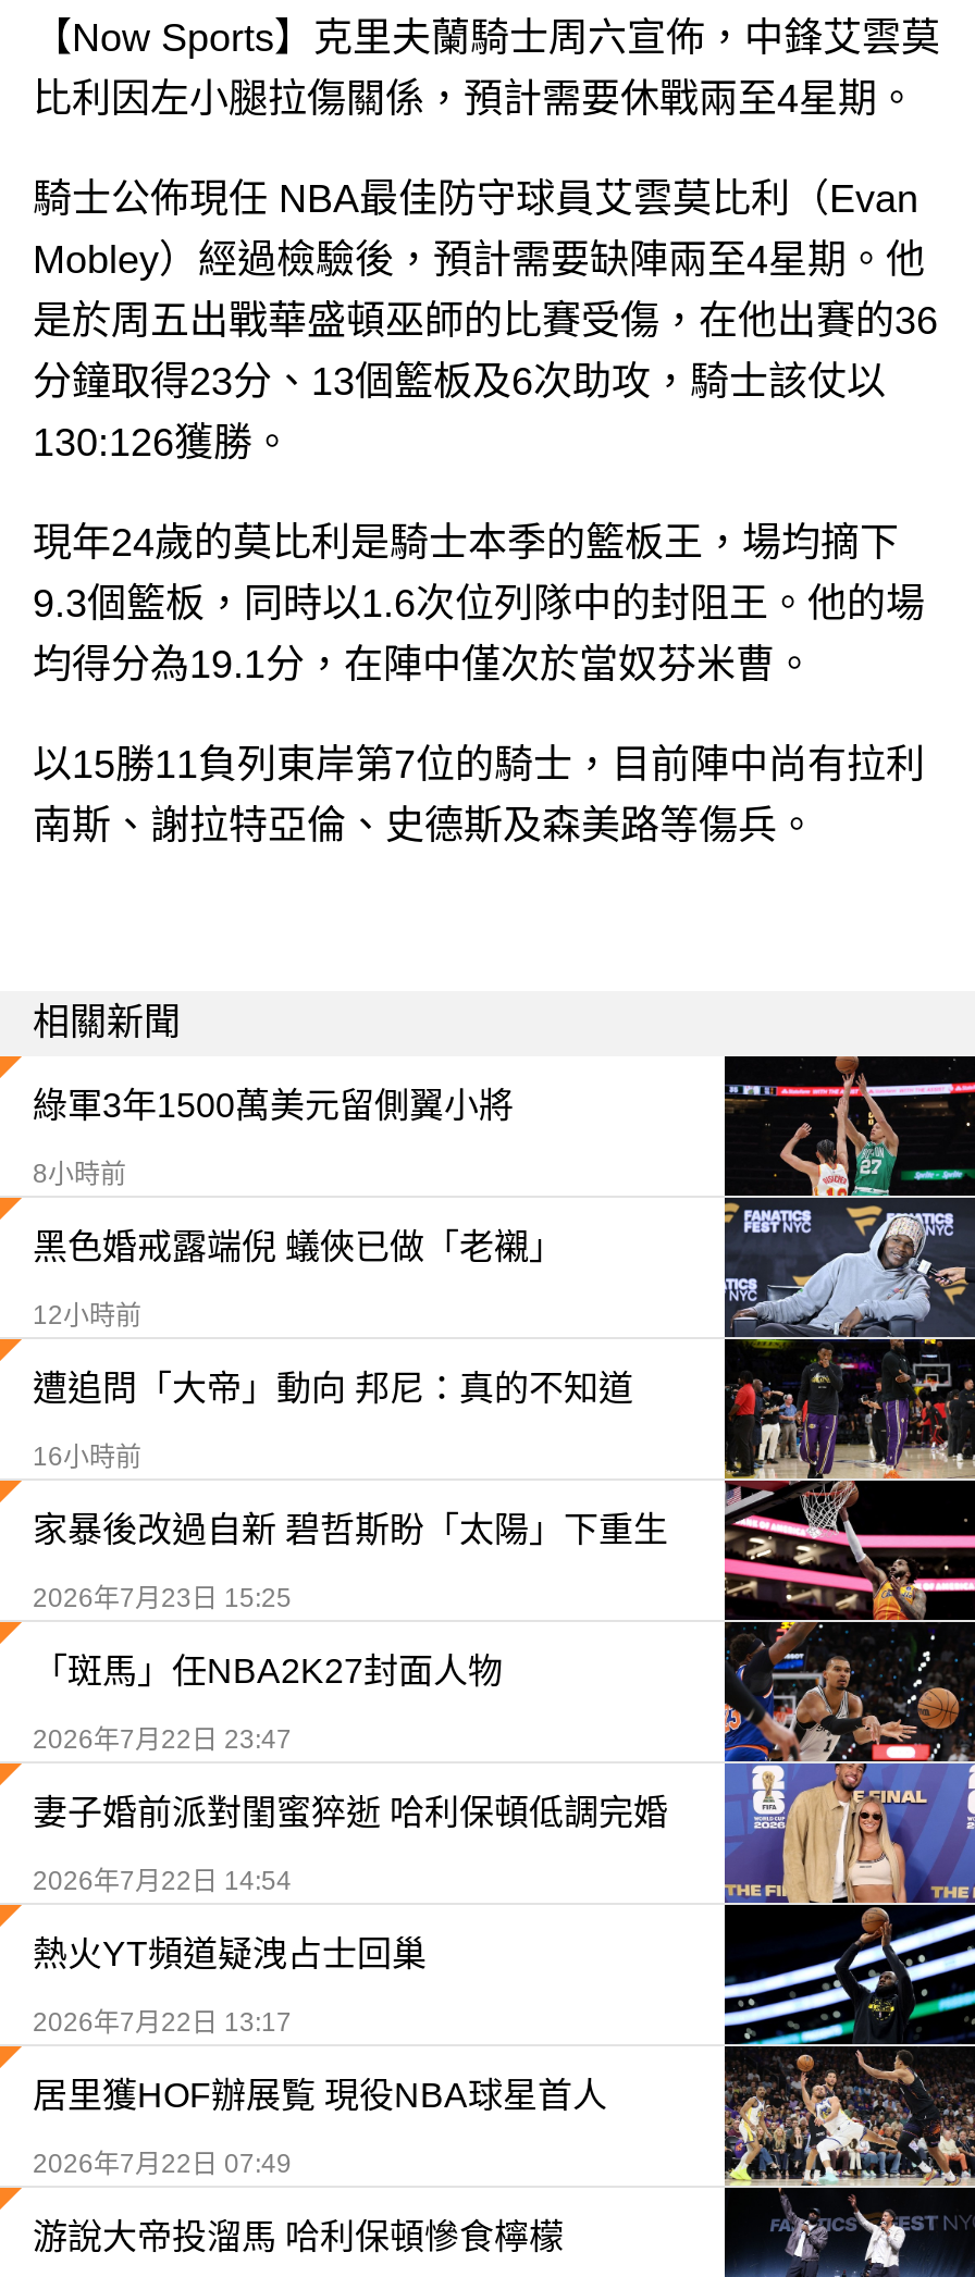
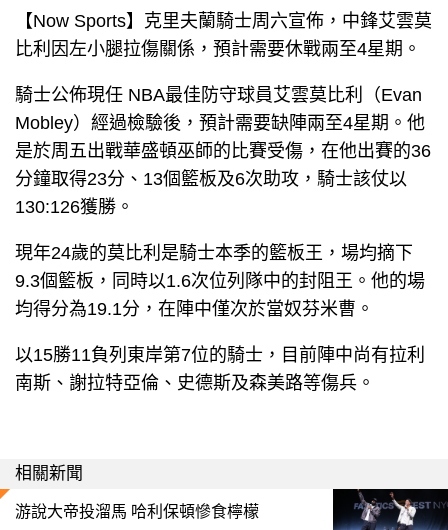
- [image]
- 綠軍3年1500萬美元留側翼小將
- 8小時前
- 黑色婚戒露端倪 蟻俠已做「老襯」
- 12小時前
- 遭追問「大帝」動向 邦尼：真的不知道
- 16小時前
- 家暴後改過自新 碧哲斯盼「太陽」下重生
- 2026年7月23日 15:25
- 「斑馬」任NBA2K27封面人物
- 2026年7月22日 23:47
- 妻子婚前派對閨蜜猝逝 哈利保頓低調完婚
- 2026年7月22日 14:54
- 熱火YT頻道疑洩占士回巢
- 2026年7月22日 13:17
- 居里獲HOF辦展覧 現役NBA球星首人
- 2026年7月22日 07:49
